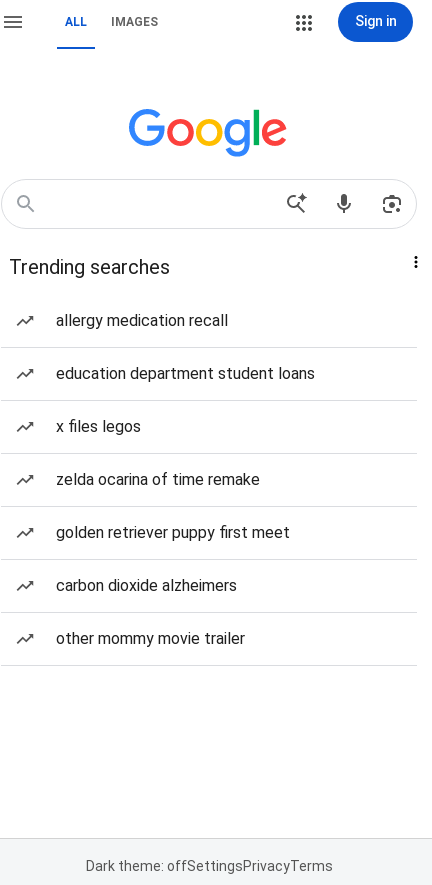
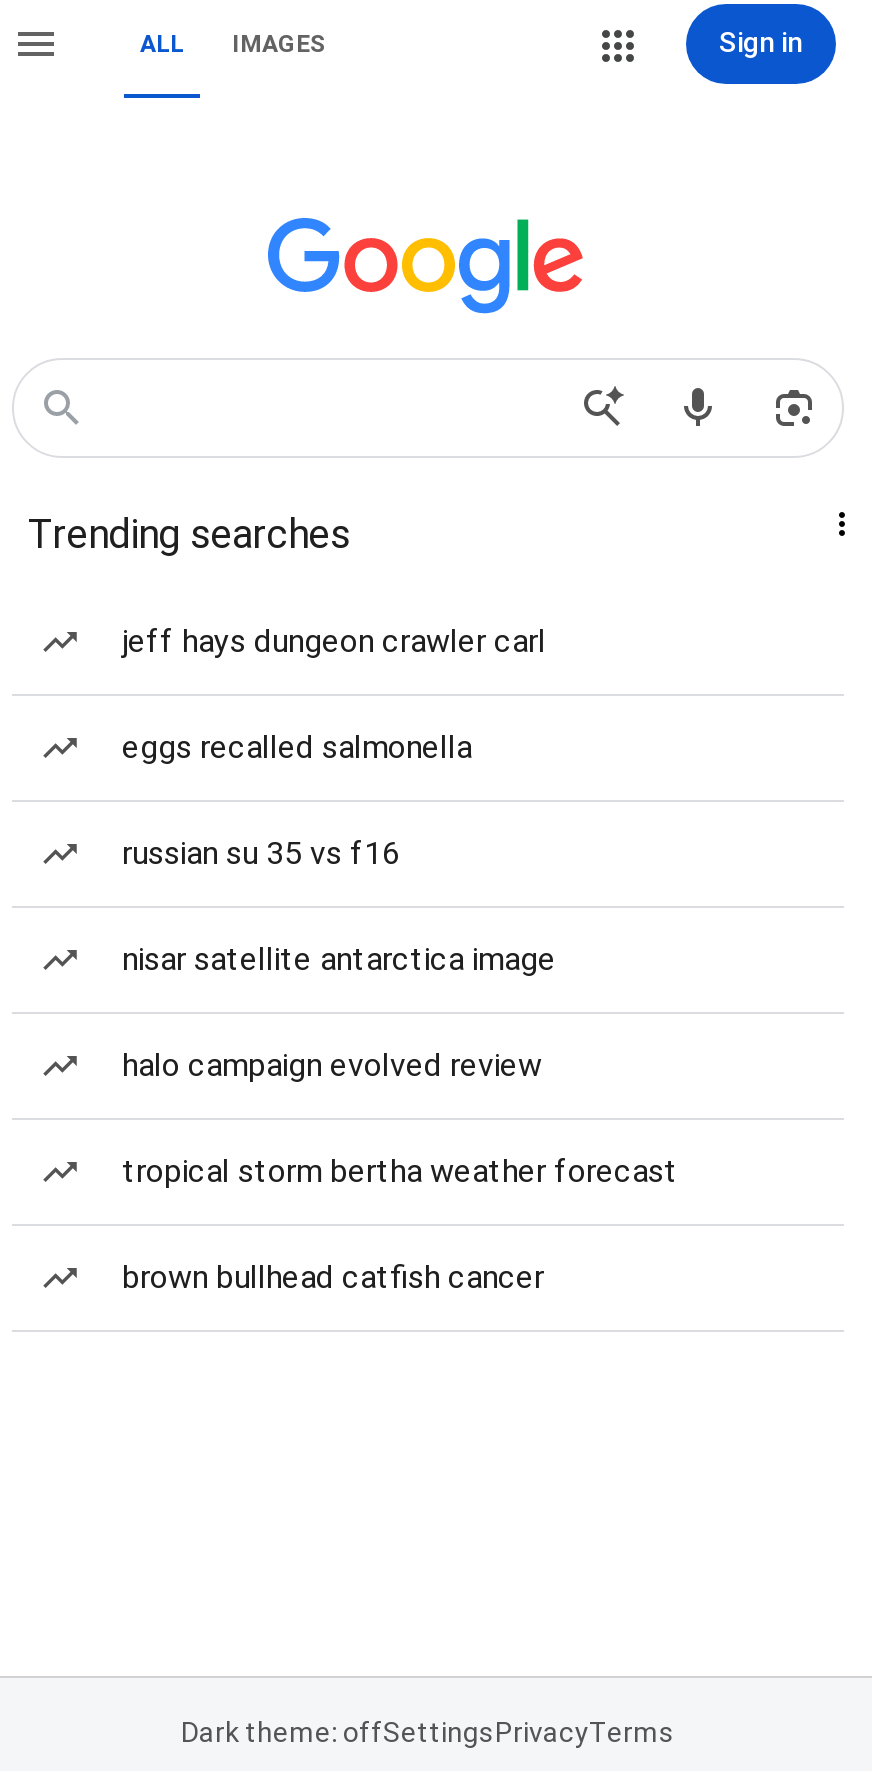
- allergy medication recall
+ jeff hays dungeon crawler carl

- education department student loans
+ eggs recalled salmonella

- x files legos
+ russian su 35 vs f16

- zelda ocarina of time remake
+ nisar satellite antarctica image

- golden retriever puppy first meet
+ halo campaign evolved review

- carbon dioxide alzheimers
+ tropical storm bertha weather forecast

- other mommy movie trailer
+ brown bullhead catfish cancer
